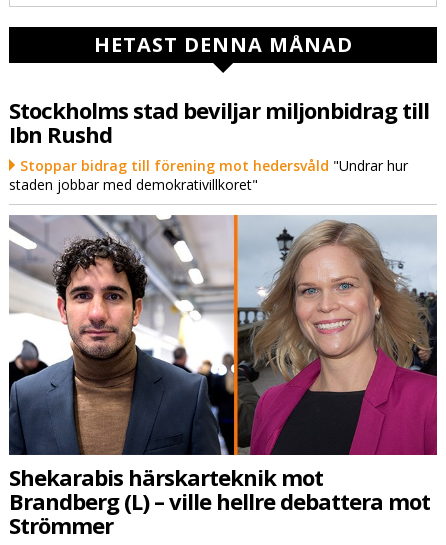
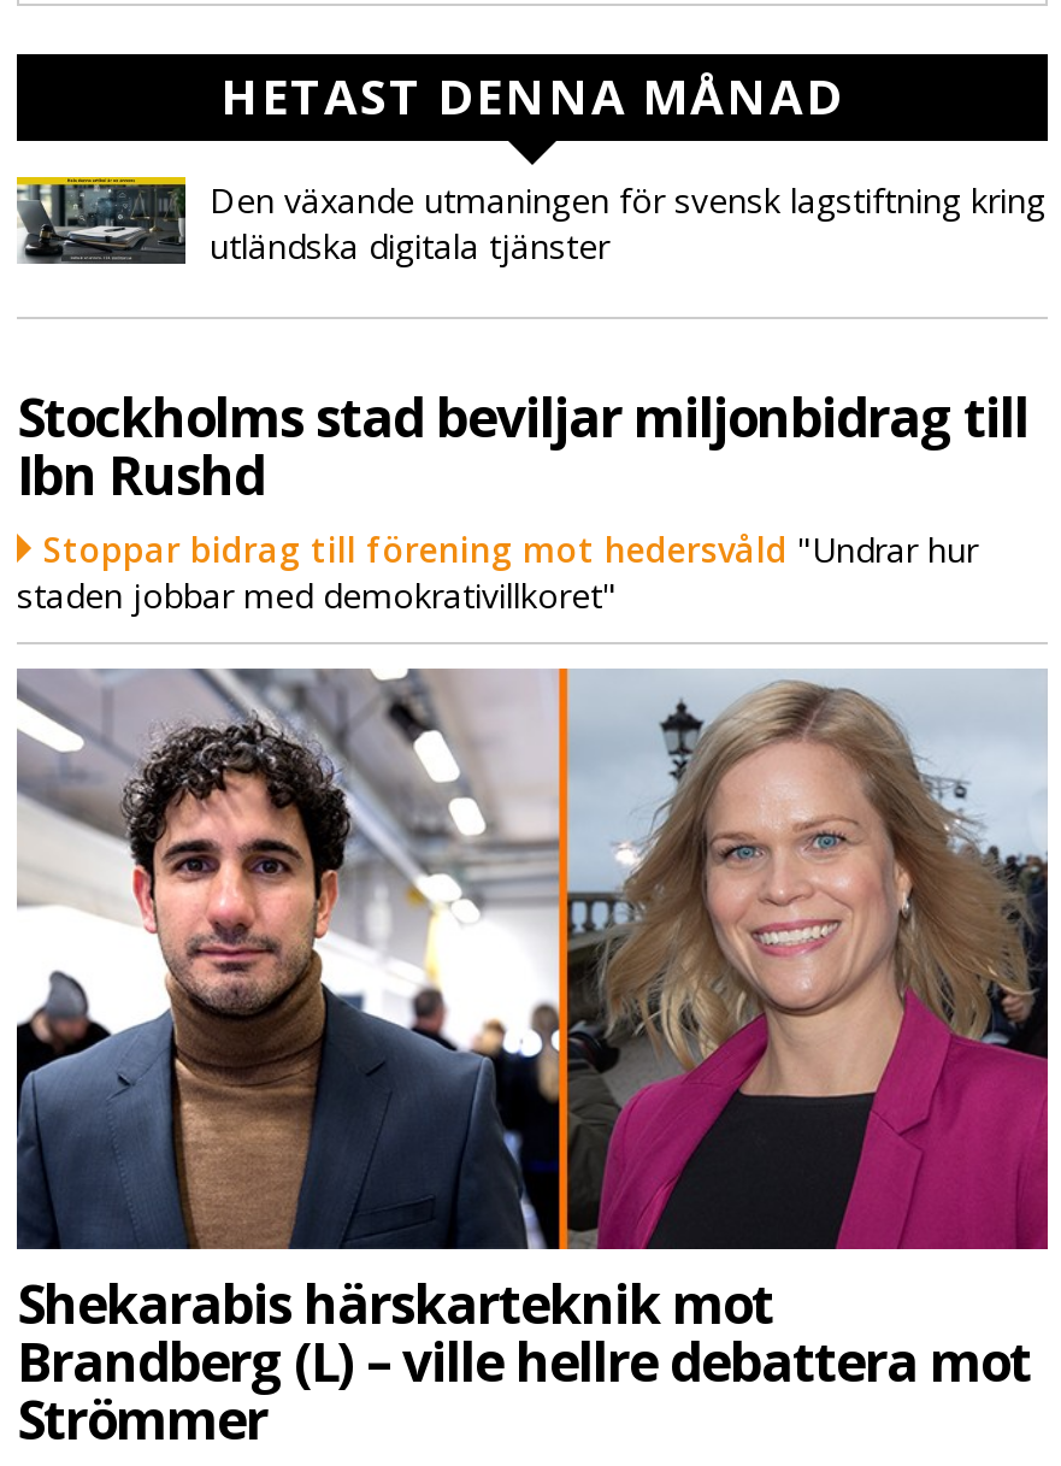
+ [image]
+ Den växande utmaningen för svensk lagstiftning kring
+ utländska digitala tjänster
